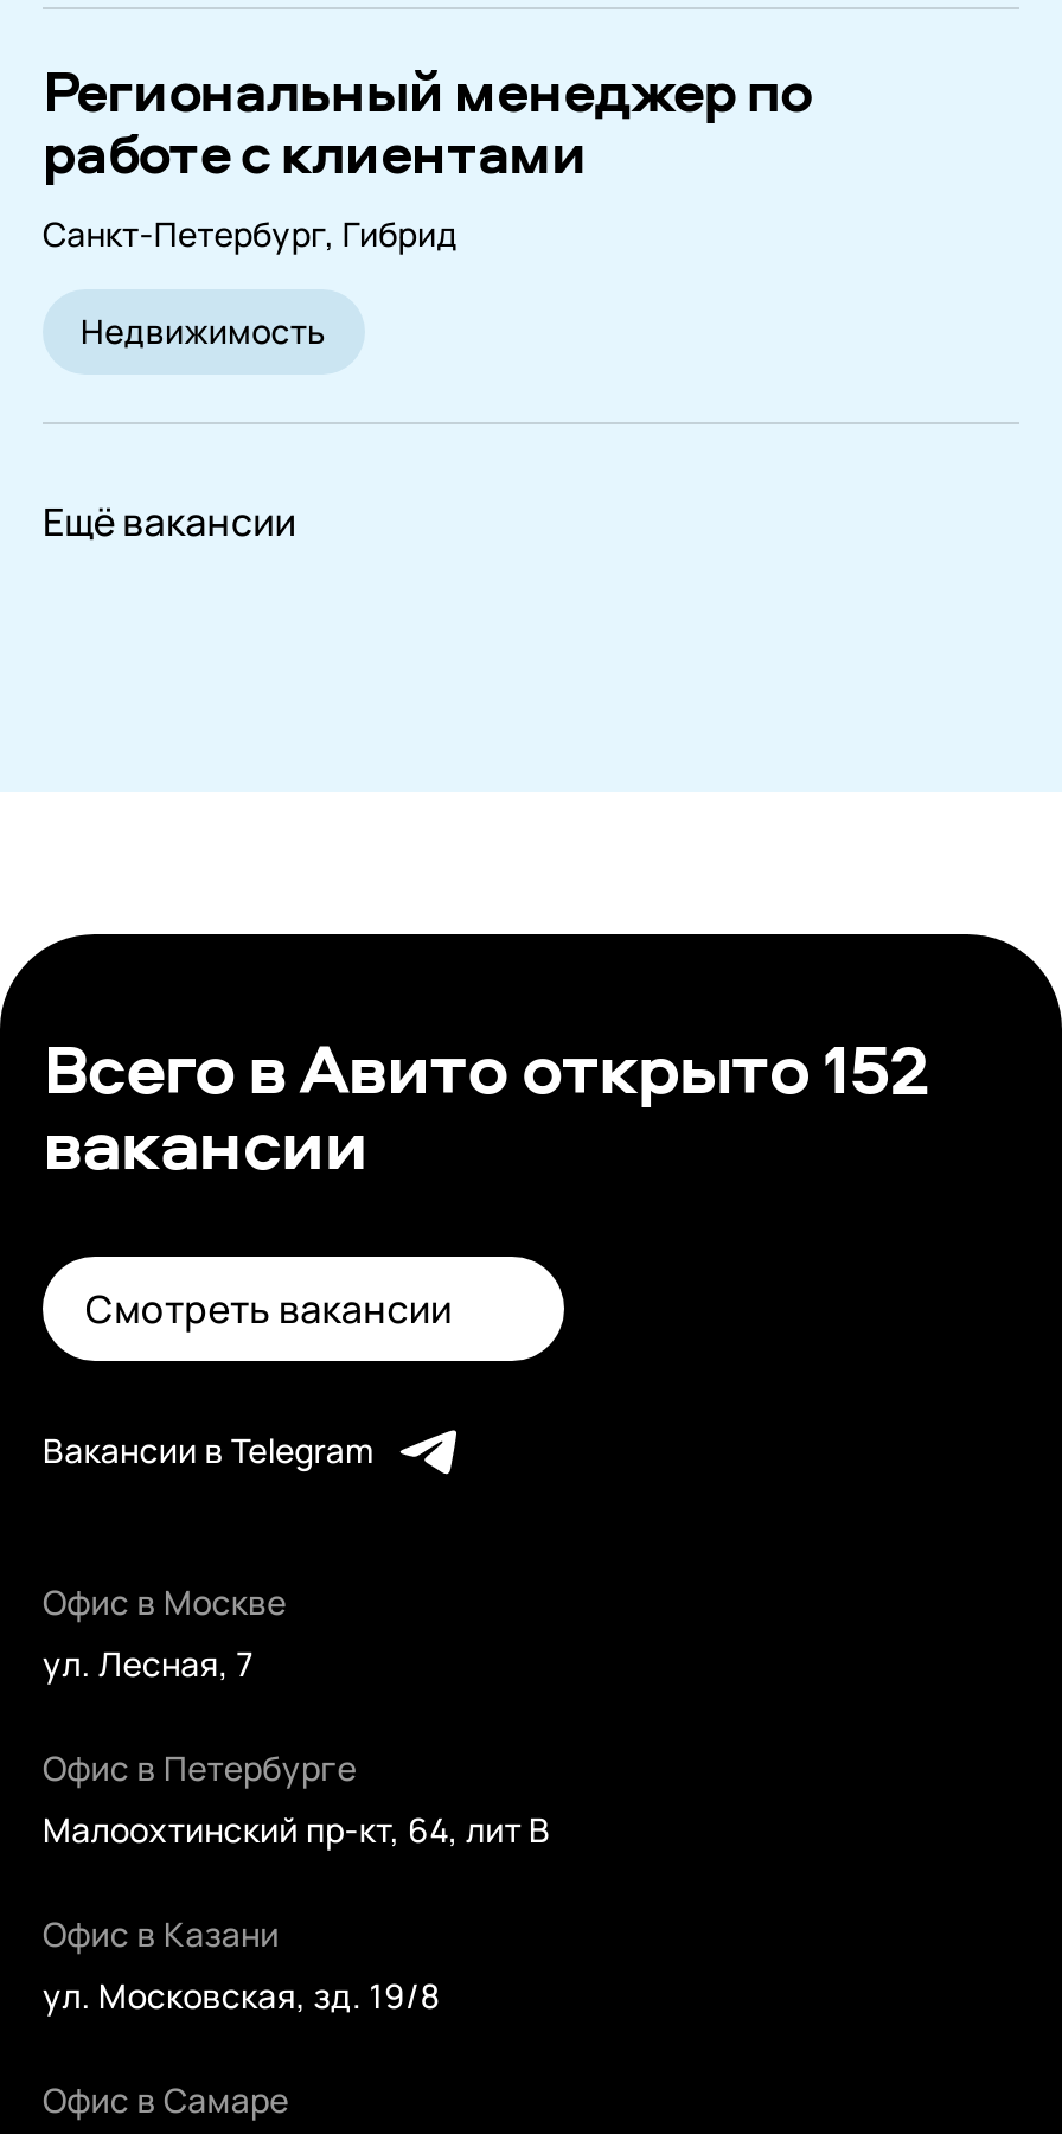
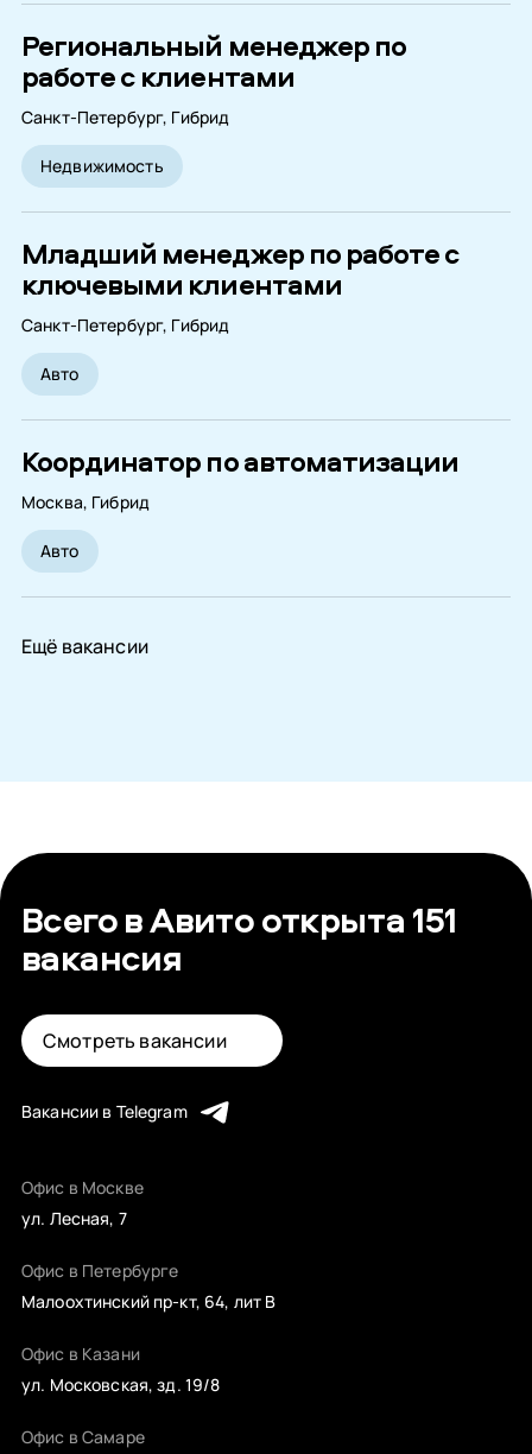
+ Младший менеджер по работе с
+ ключевыми клиентами
+ Санкт-Петербург, Гибрид
+ Авто
+ Координатор по автоматизации
+ Москва, Гибрид
+ Авто

- Всего в Авито открыто 152
- вакансии
+ Всего в Авито открыта 151
+ вакансия
